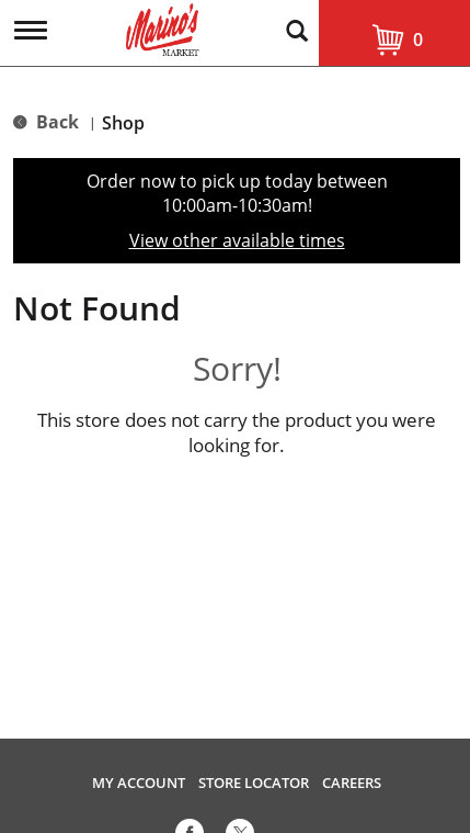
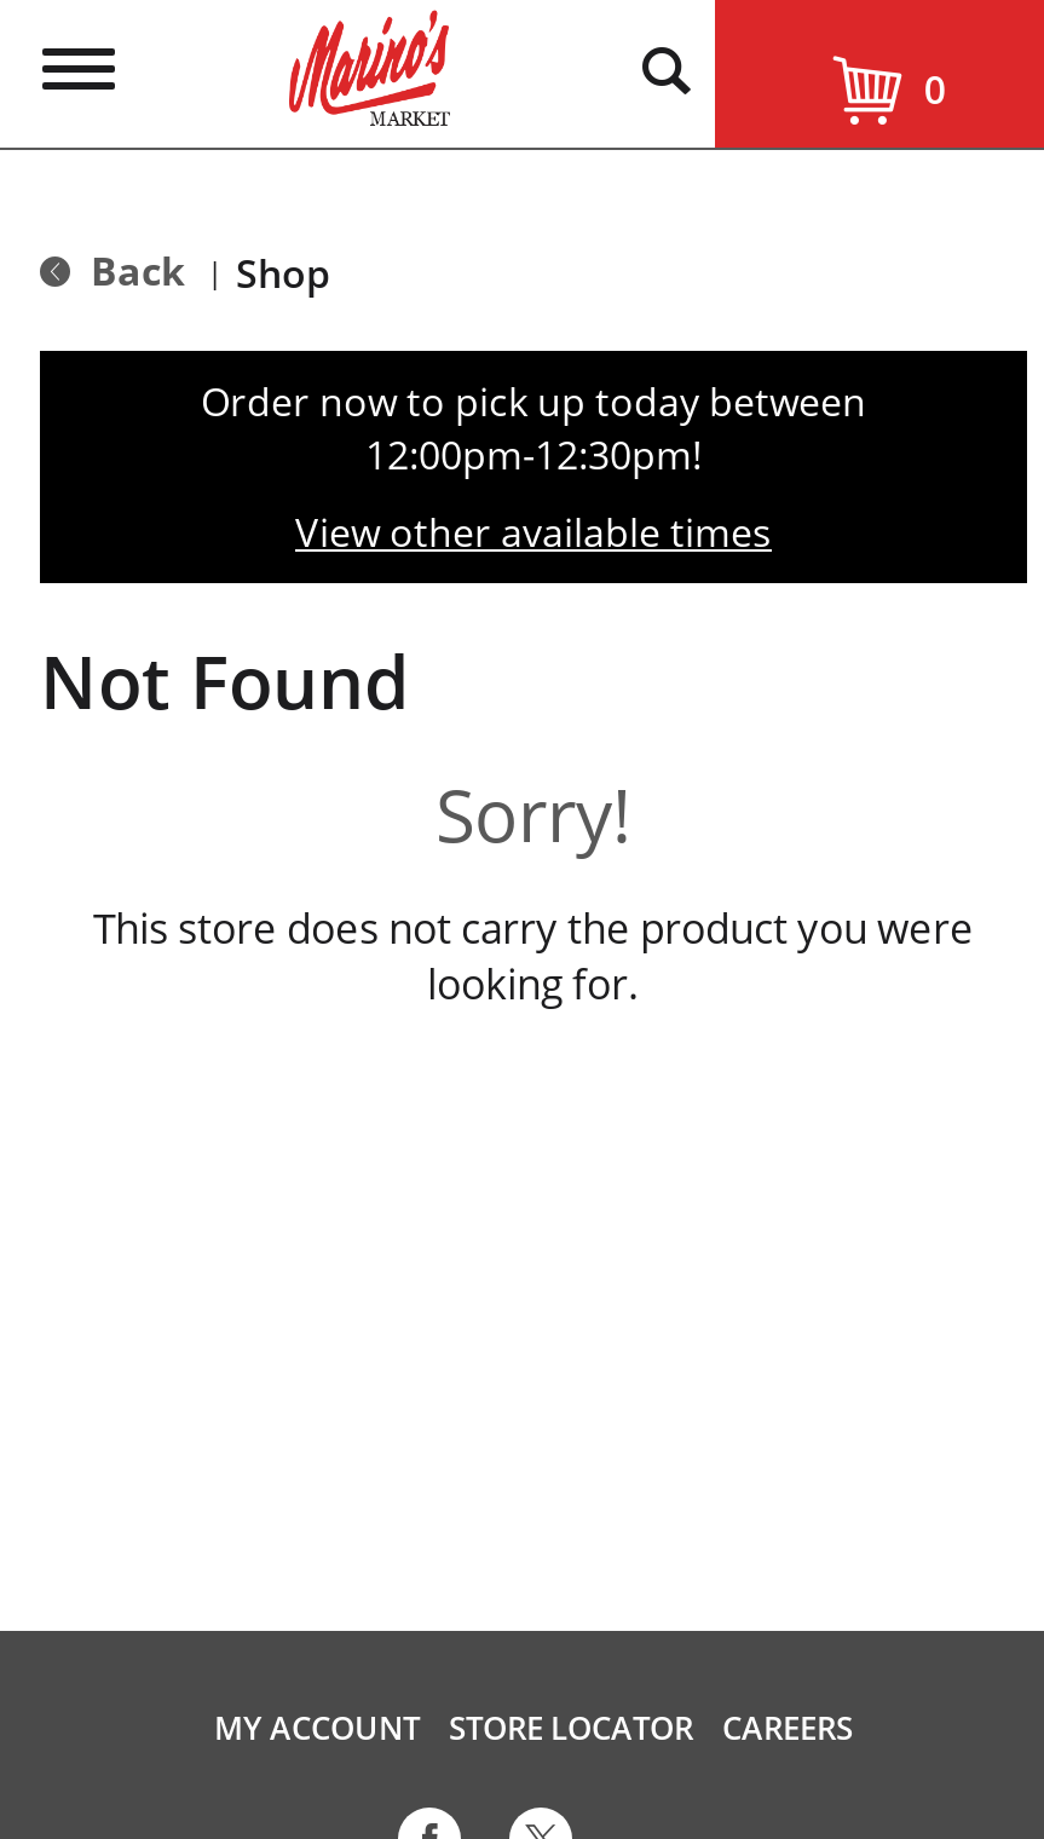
- 10:00am-10:30am!
+ 12:00pm-12:30pm!
